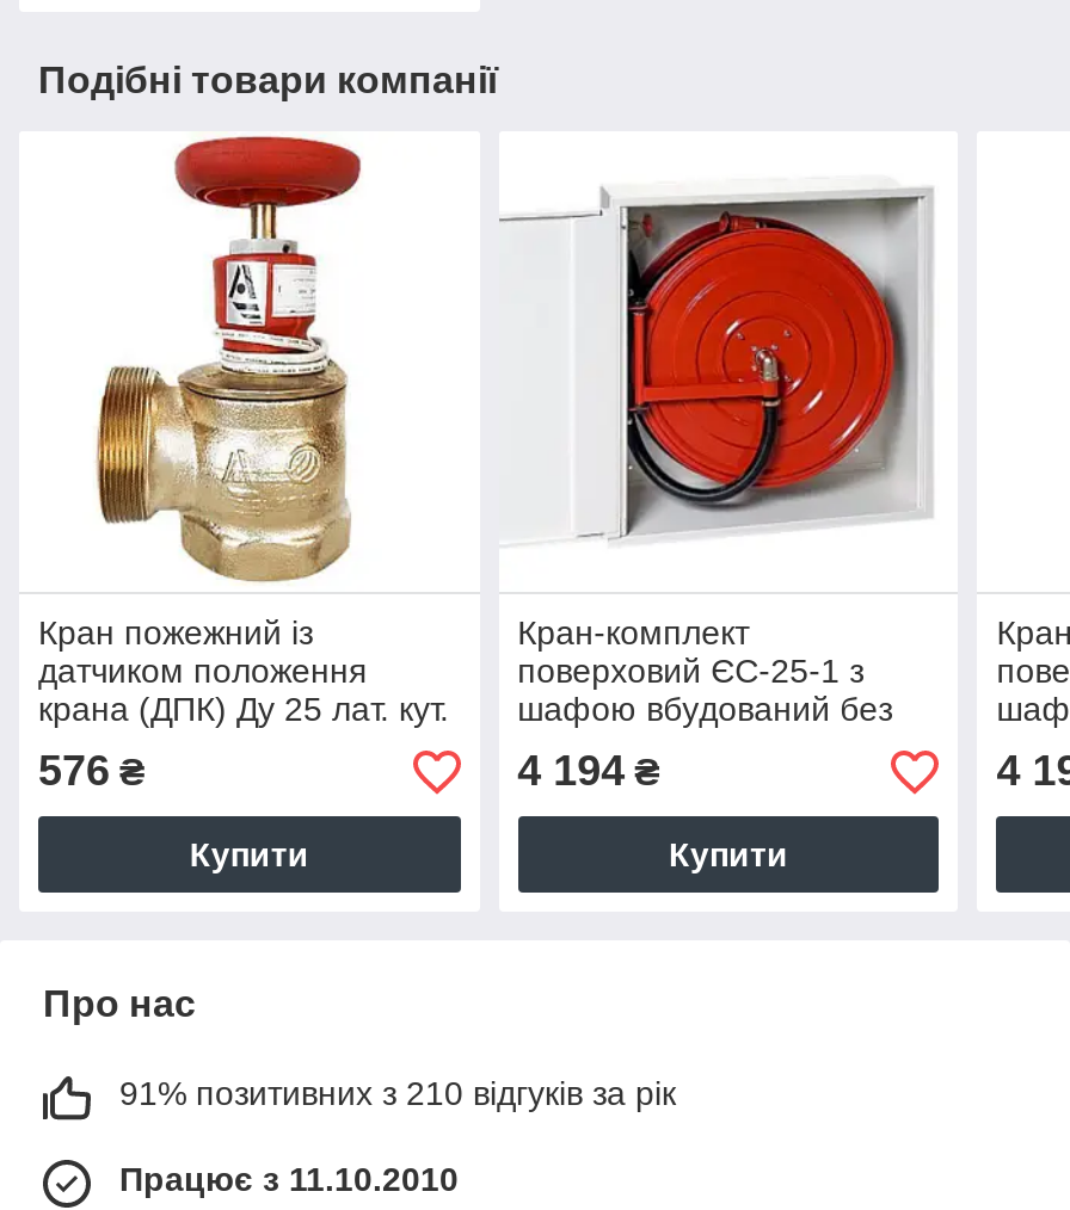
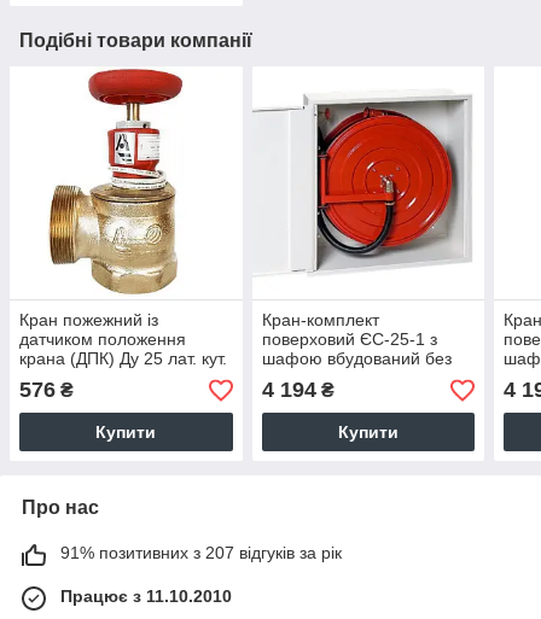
- 91% позитивних з 210 відгуків за рік
+ 91% позитивних з 207 відгуків за рік
